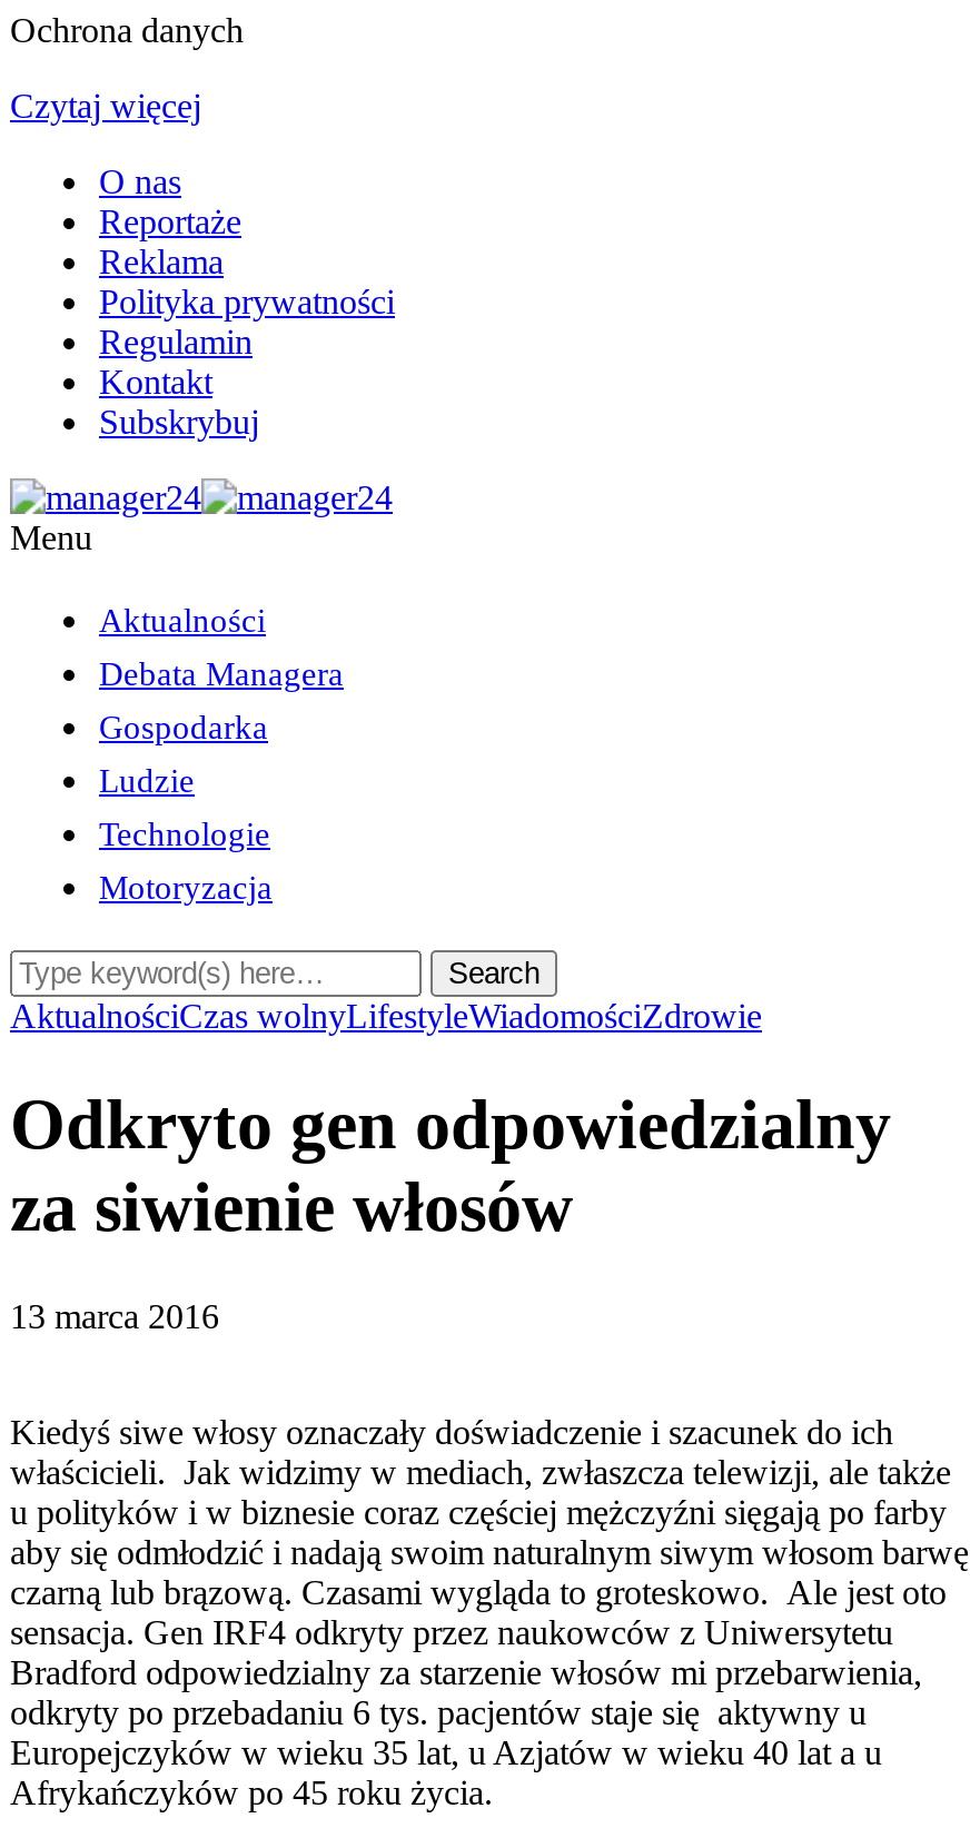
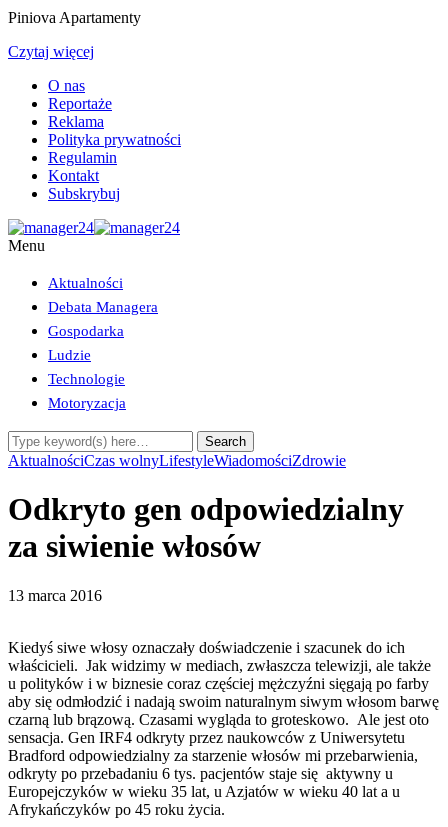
- Ochrona danych
+ Piniova Apartamenty
